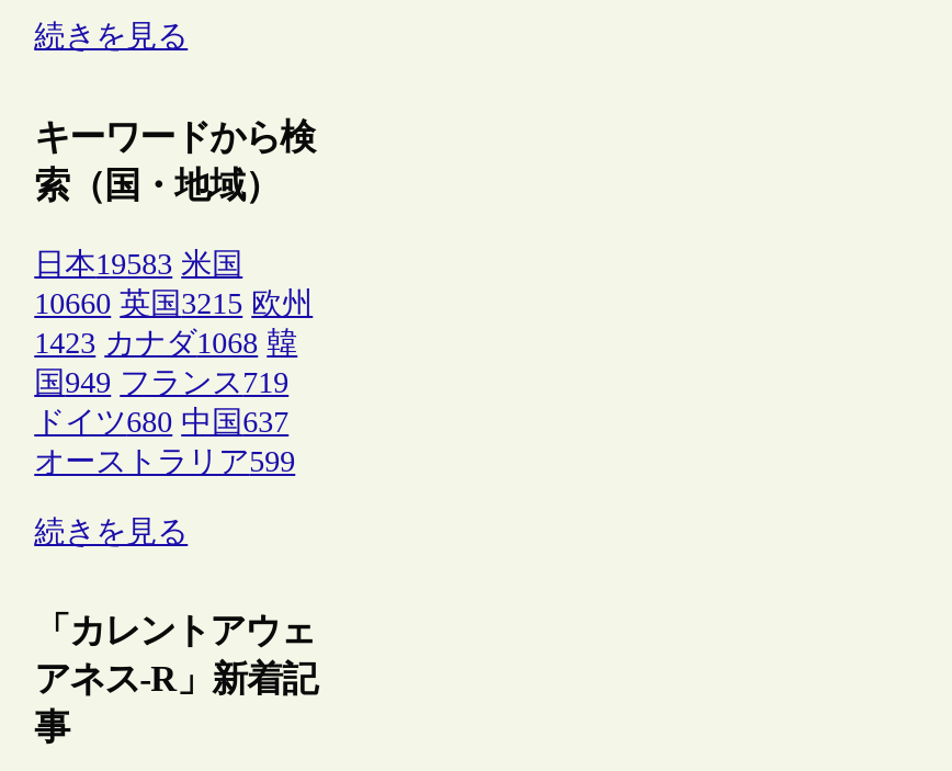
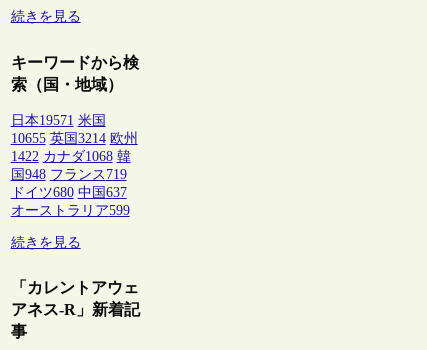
- 日本19583 米国
+ 日本19571 米国

- 10660 英国3215 欧州
+ 10655 英国3214 欧州

- 1423 カナダ1068 韓
+ 1422 カナダ1068 韓

- 国949 フランス719
+ 国948 フランス719
